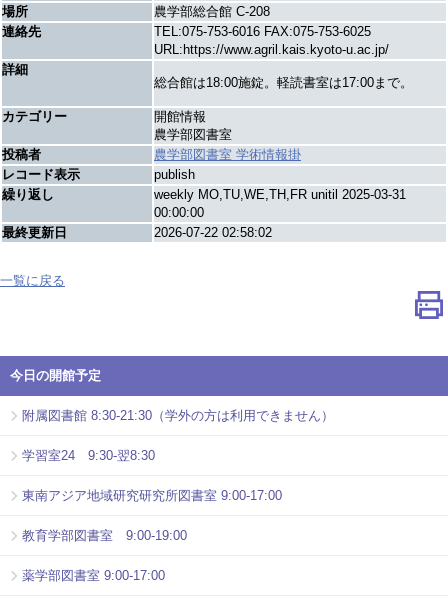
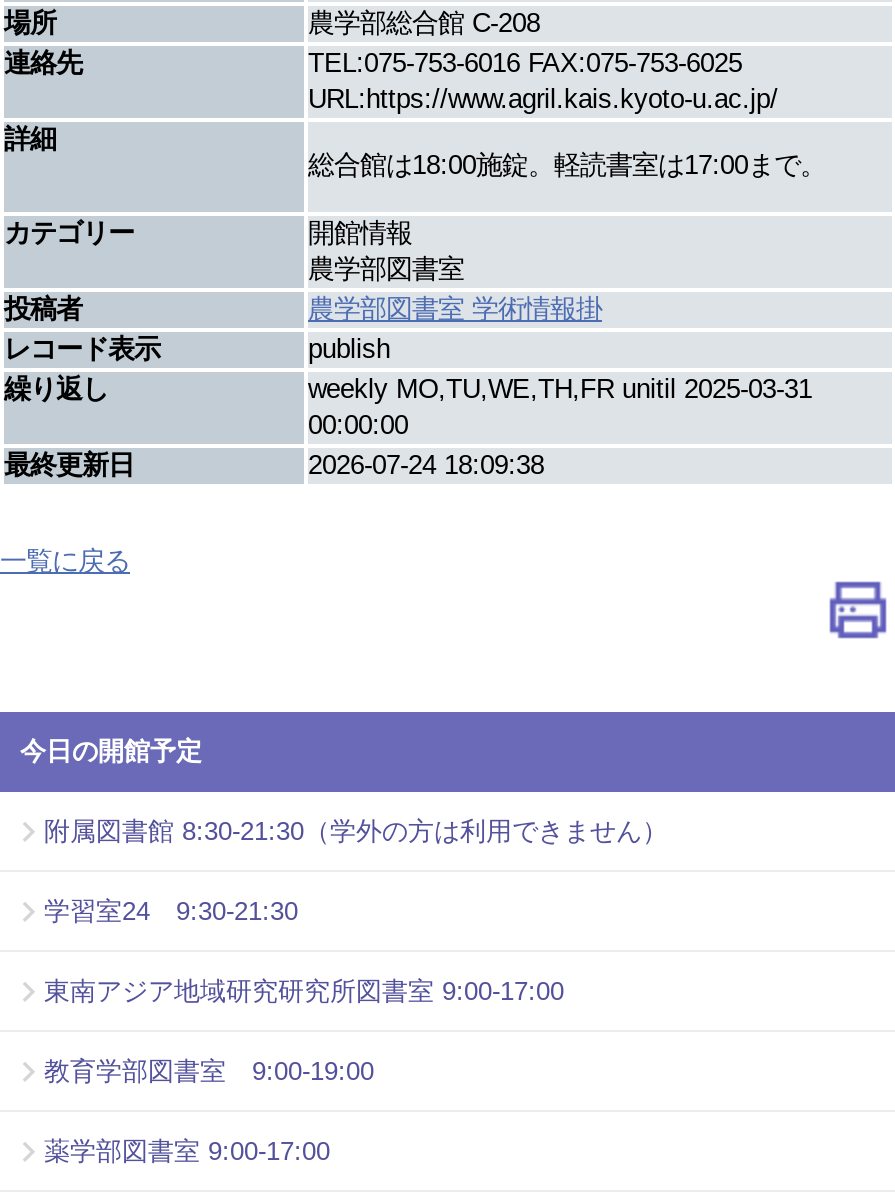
- 2026-07-22 02:58:02
+ 2026-07-24 18:09:38

- 学習室24 9:30-翌8:30
+ 学習室24 9:30-21:30
